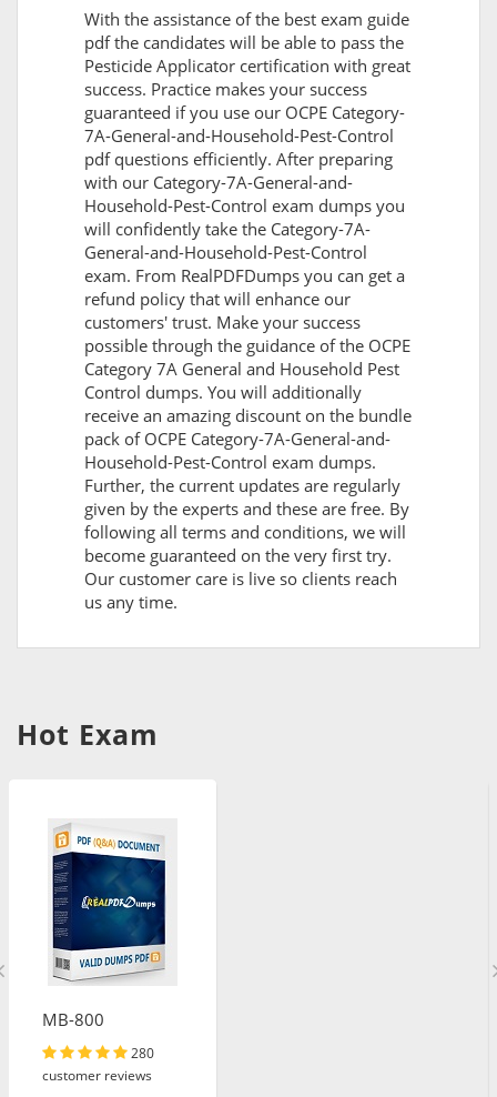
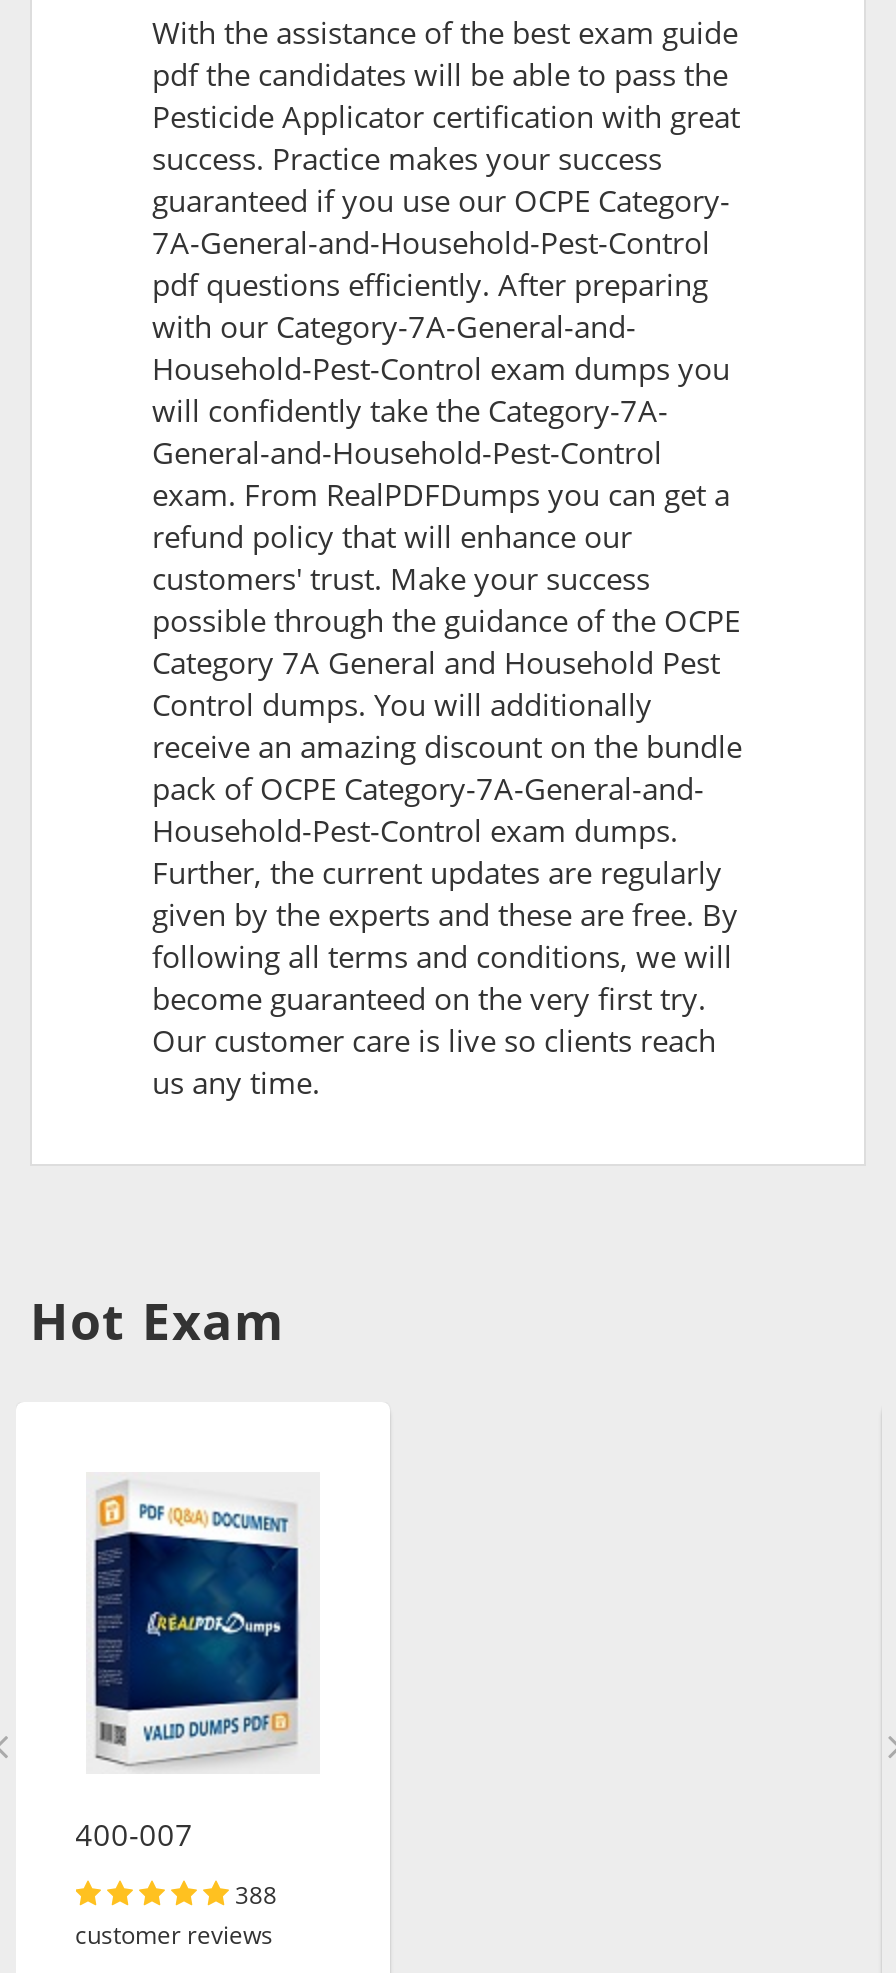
- MB-800
+ 400-007

- 280
+ 388
